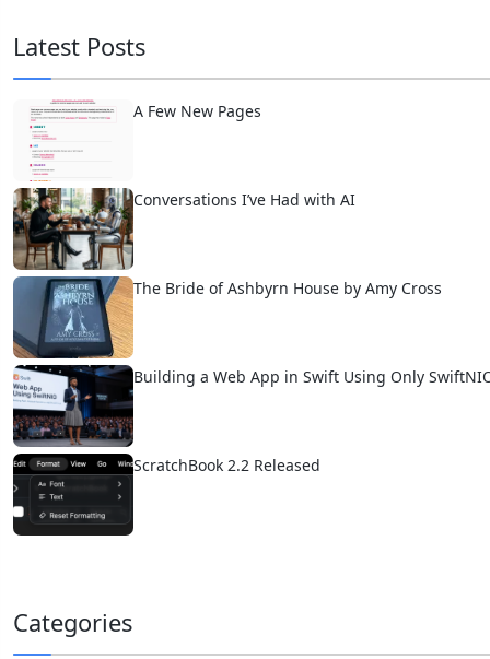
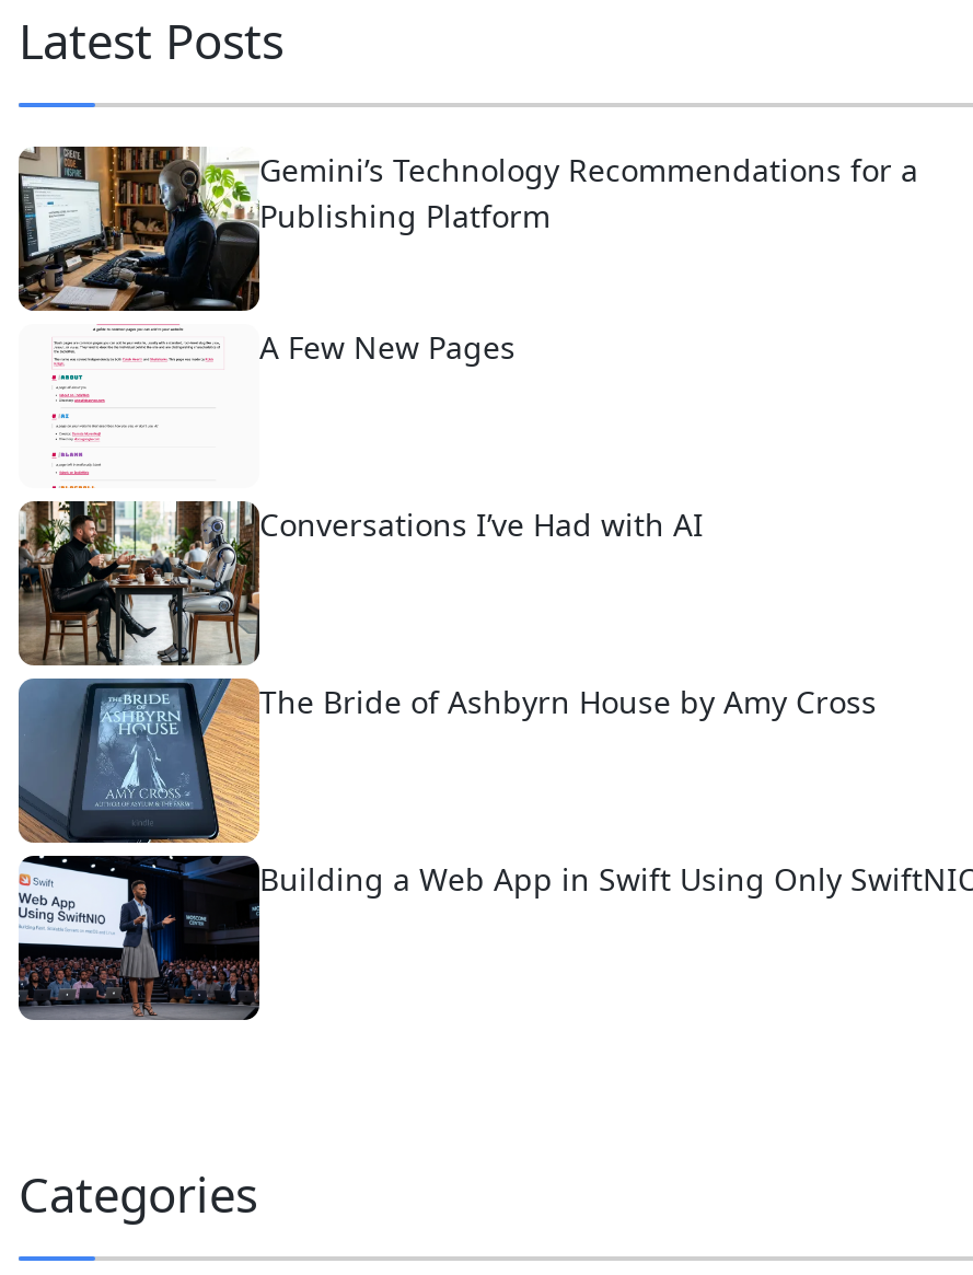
+ [image]
+ Gemini’s Technology Recommendations for a
+ Publishing Platform

moved down: [image] | A Few New Pages | Conversations I’ve Had with AI | The Bride of Ashbyrn House by Amy Cross

- [image]
- ScratchBook 2.2 Released
